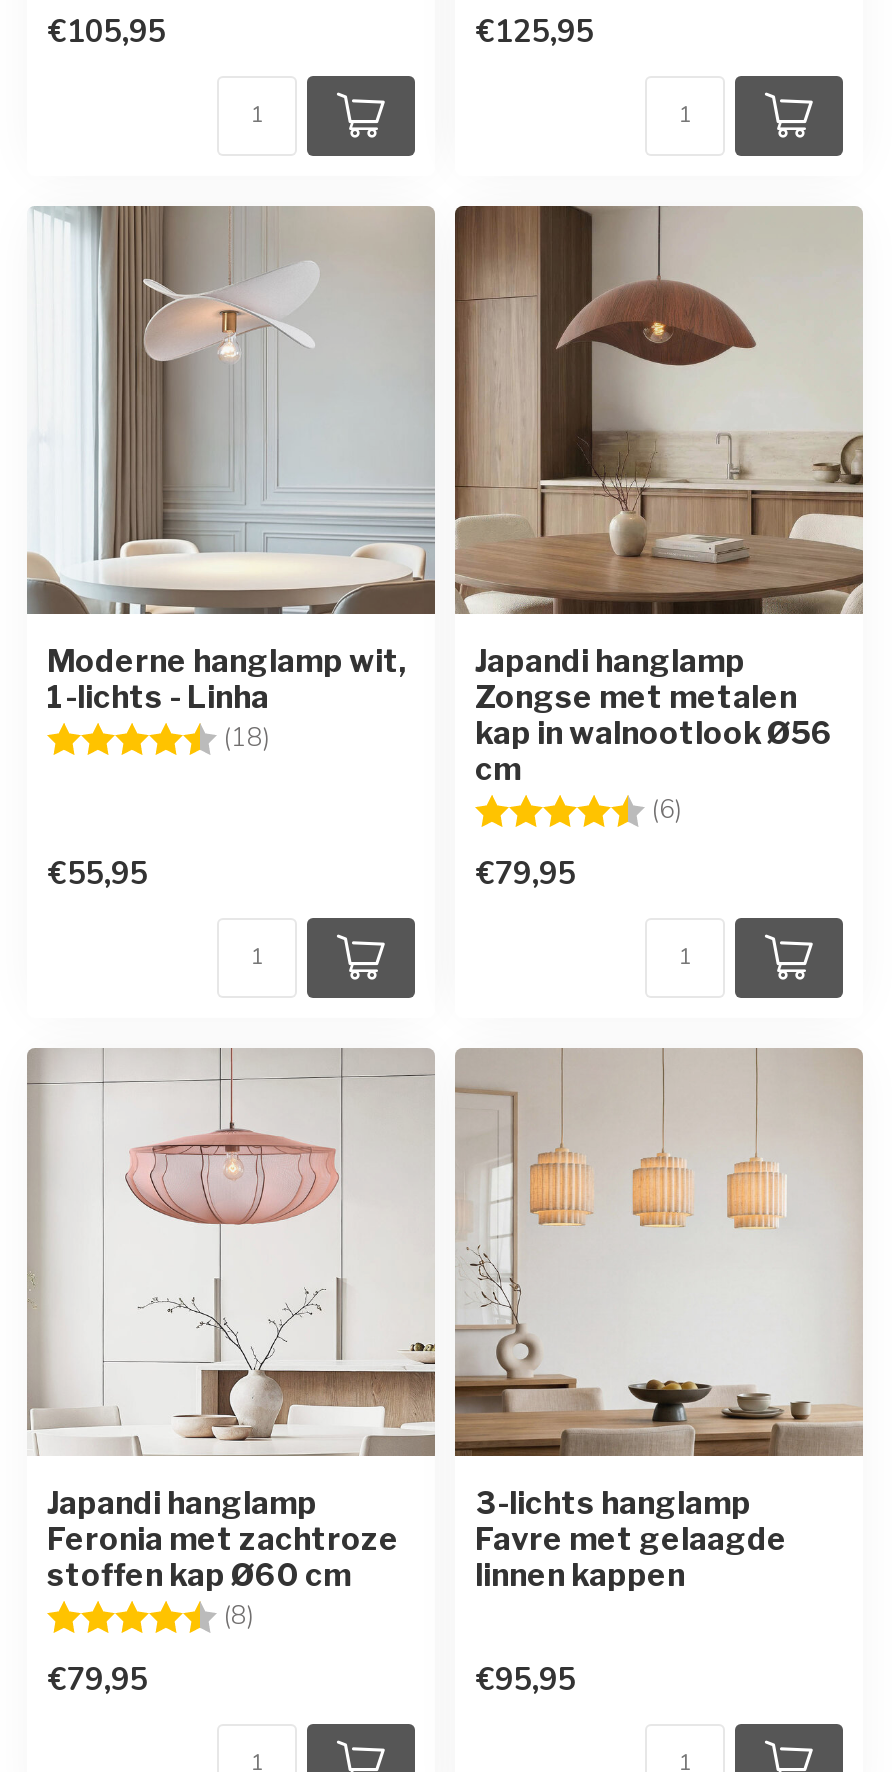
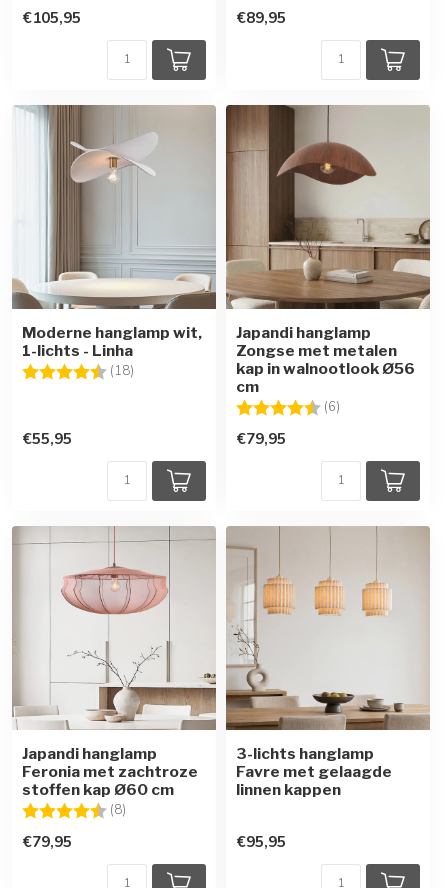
- €125,95
+ €89,95
